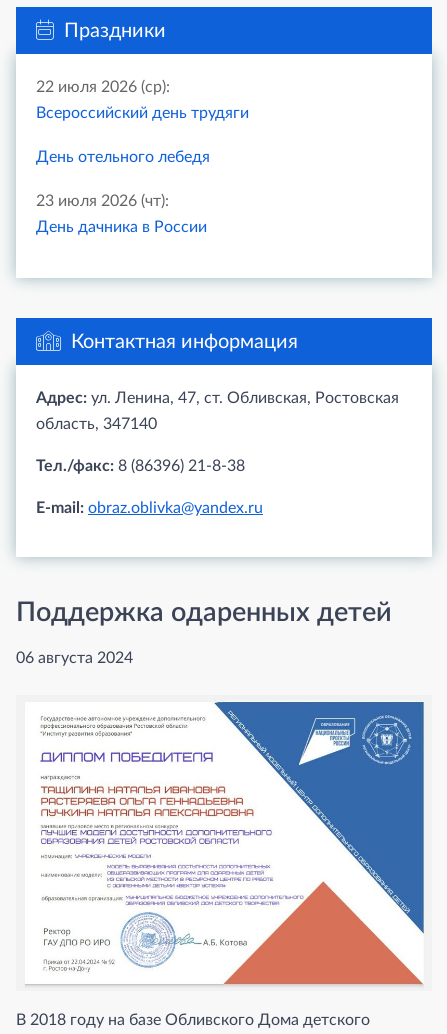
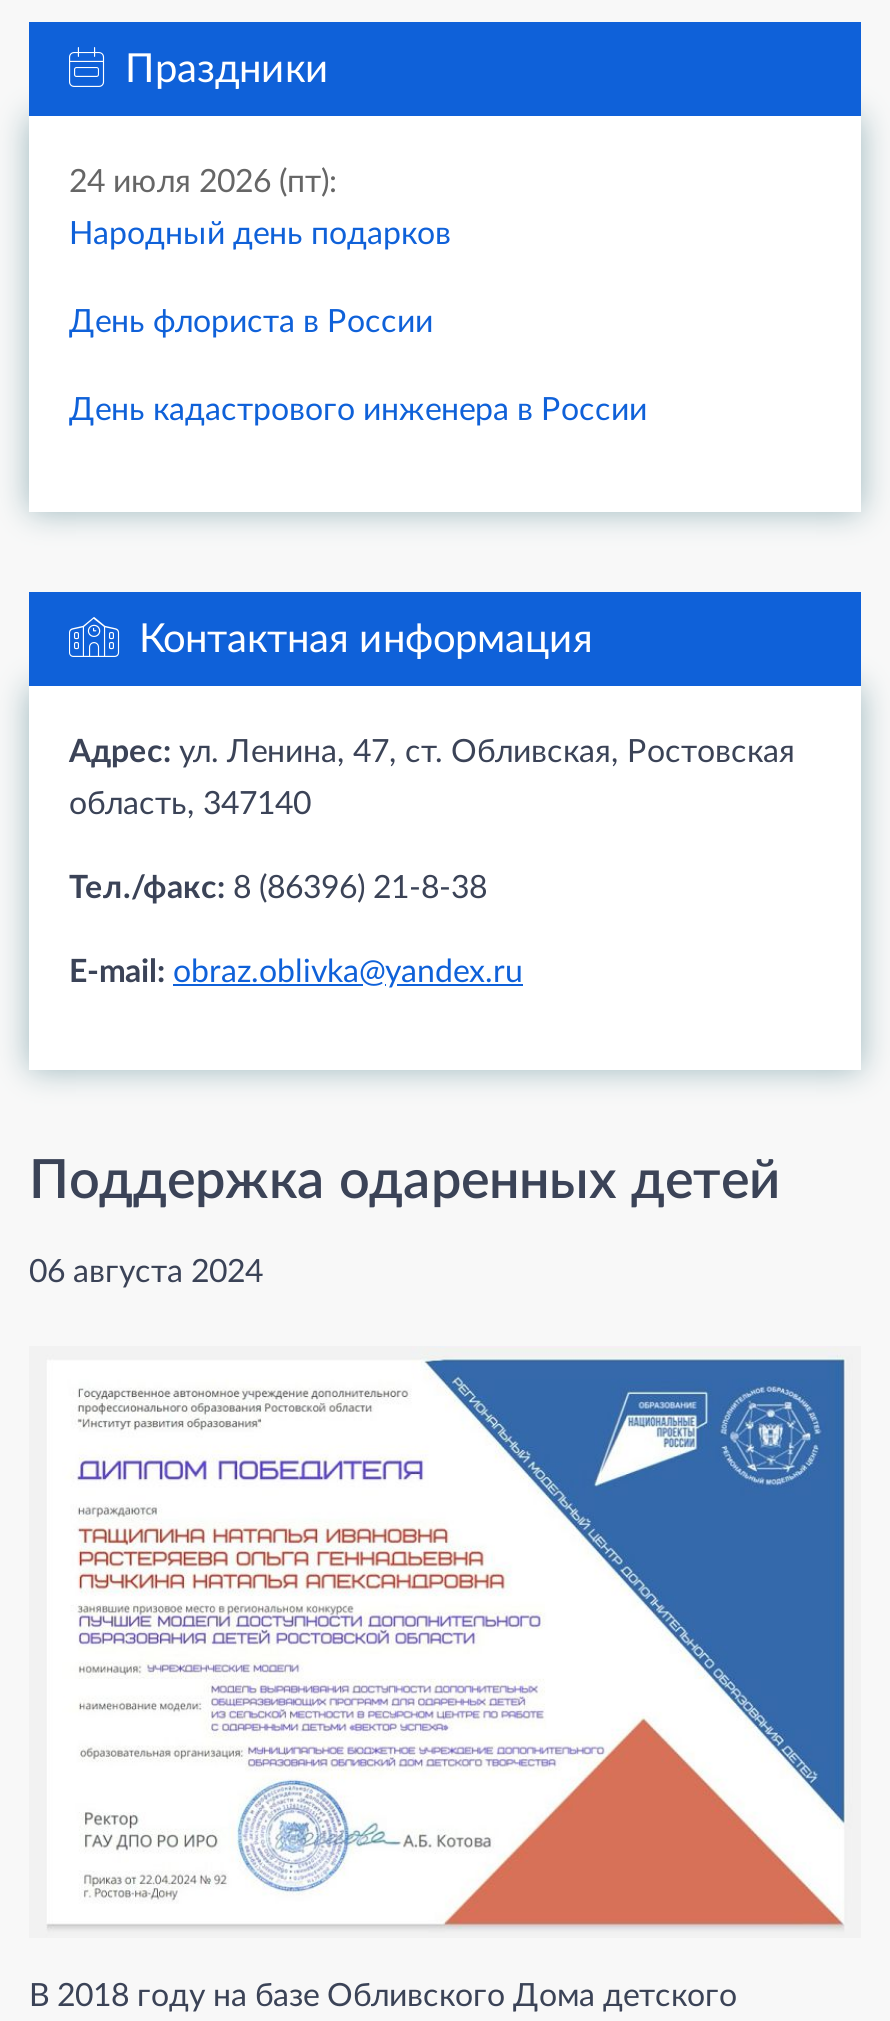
- 22 июля 2026 (ср):
- Всероссийский день трудяги
- День отельного лебедя
- 23 июля 2026 (чт):
- День дачника в России
+ 24 июля 2026 (пт):
+ Народный день подарков
+ День флориста в России
+ День кадастрового инженера в России
